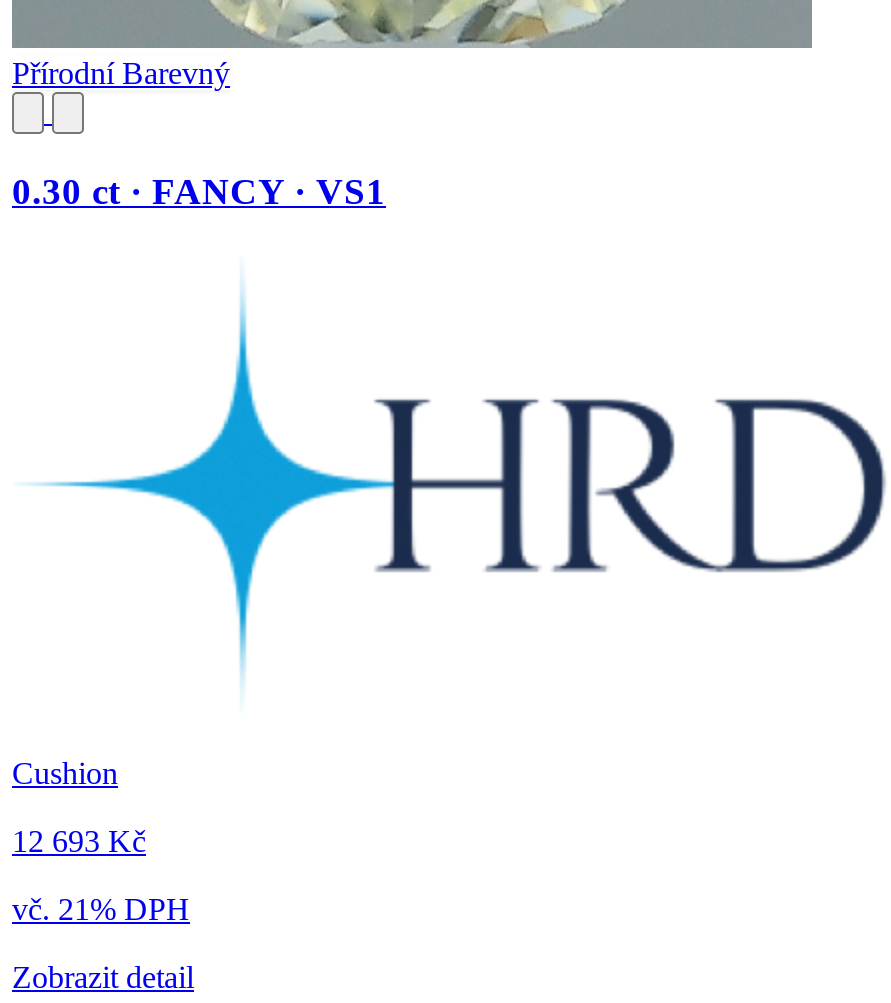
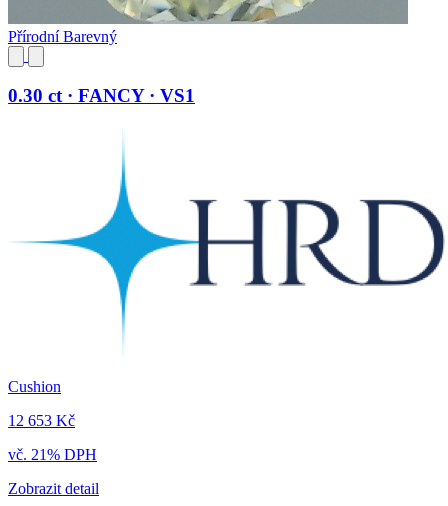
- 12 693 Kč
+ 12 653 Kč
